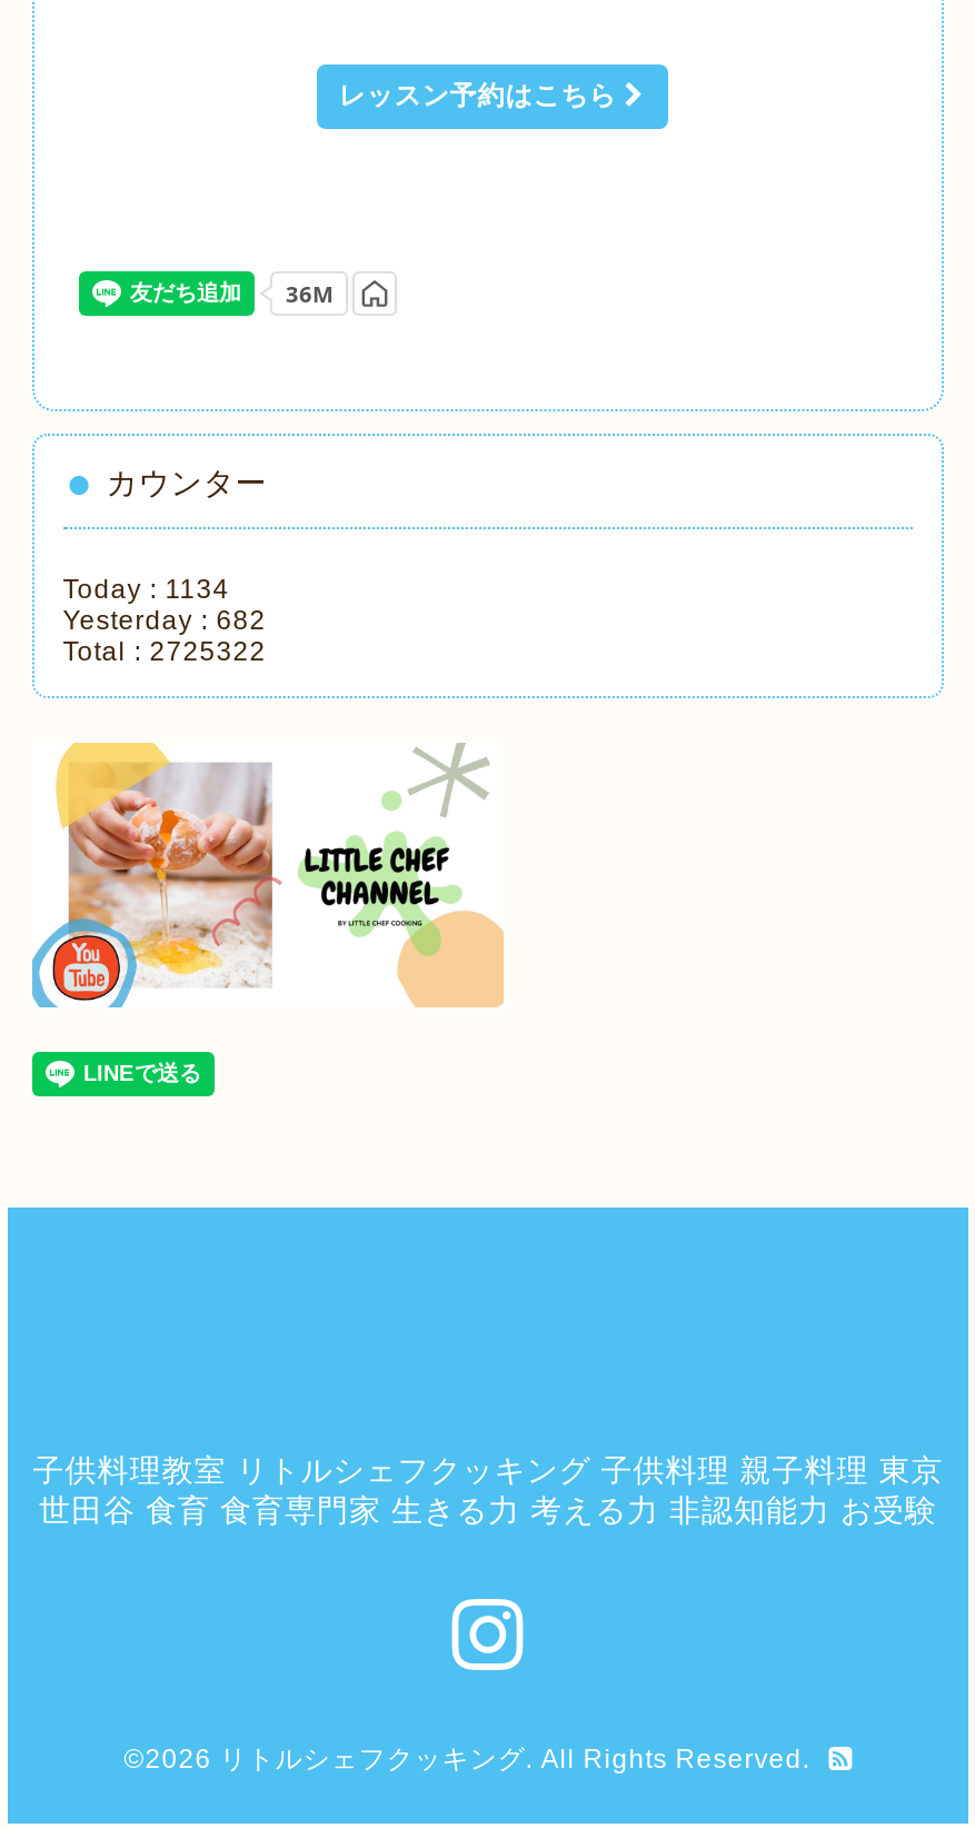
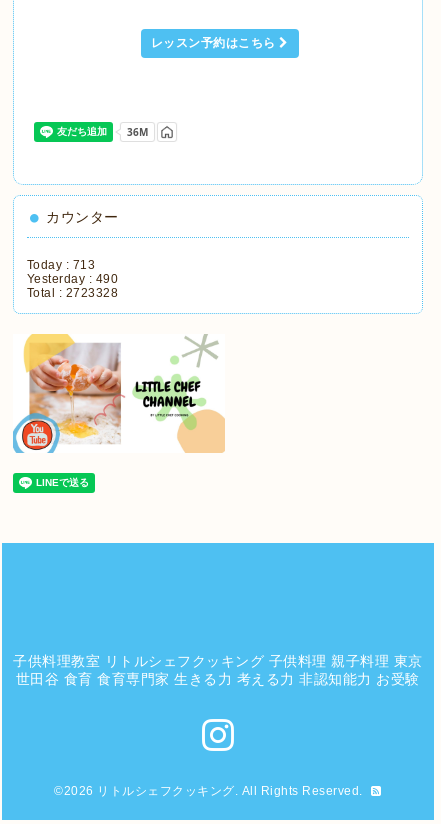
- Today : 1134
+ Today : 713

- Yesterday : 682
+ Yesterday : 490

- Total : 2725322
+ Total : 2723328
